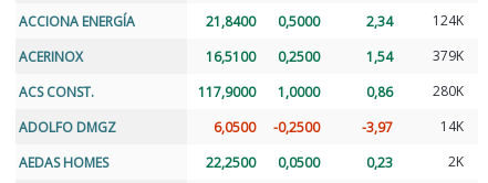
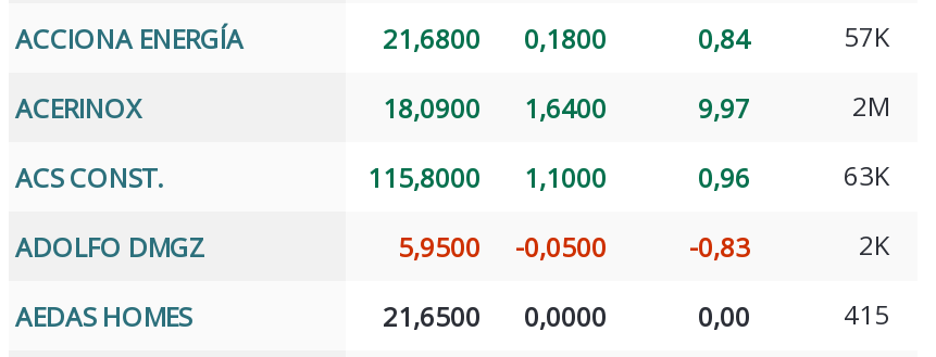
- 21,8400
- 0,5000
- 2,34
- 124K
+ 21,6800
+ 0,1800
+ 0,84
+ 57K

- 16,5100
- 0,2500
- 1,54
- 379K
+ 18,0900
+ 1,6400
+ 9,97
+ 2M

- 117,9000
- 1,0000
- 0,86
- 280K
+ 115,8000
+ 1,1000
+ 0,96
+ 63K

- 6,0500
- -0,2500
- -3,97
- 14K
+ 5,9500
+ -0,0500
+ -0,83
+ 2K

- 22,2500
- 0,0500
- 0,23
- 2K
+ 21,6500
+ 0,0000
+ 0,00
+ 415
